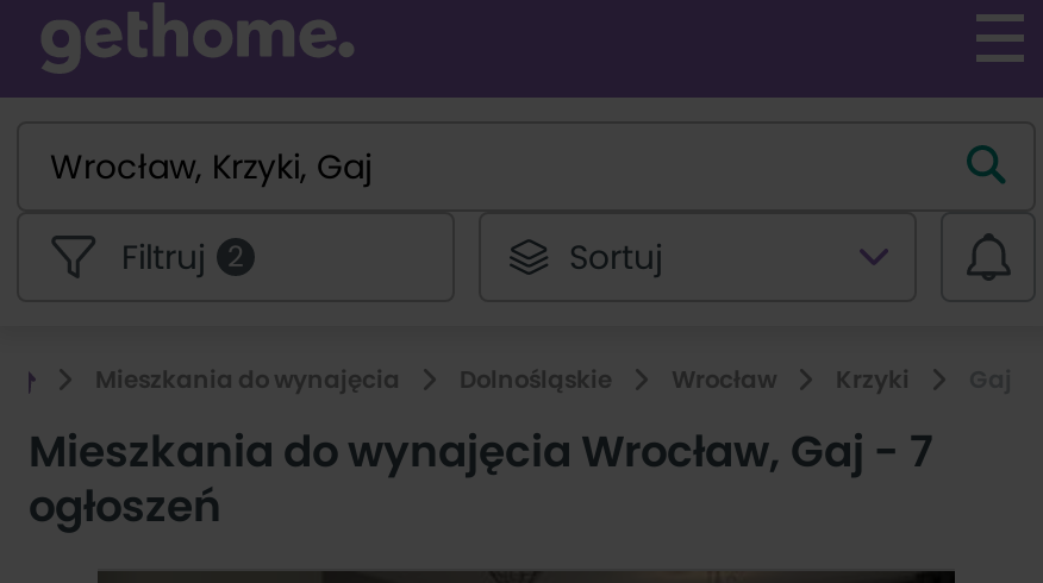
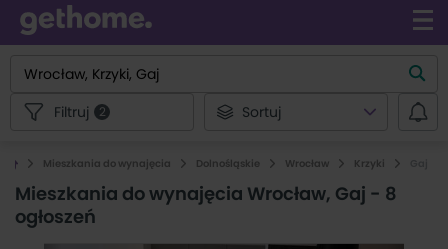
- Mieszkania do wynajęcia Wrocław, Gaj - 7
+ Mieszkania do wynajęcia Wrocław, Gaj - 8
